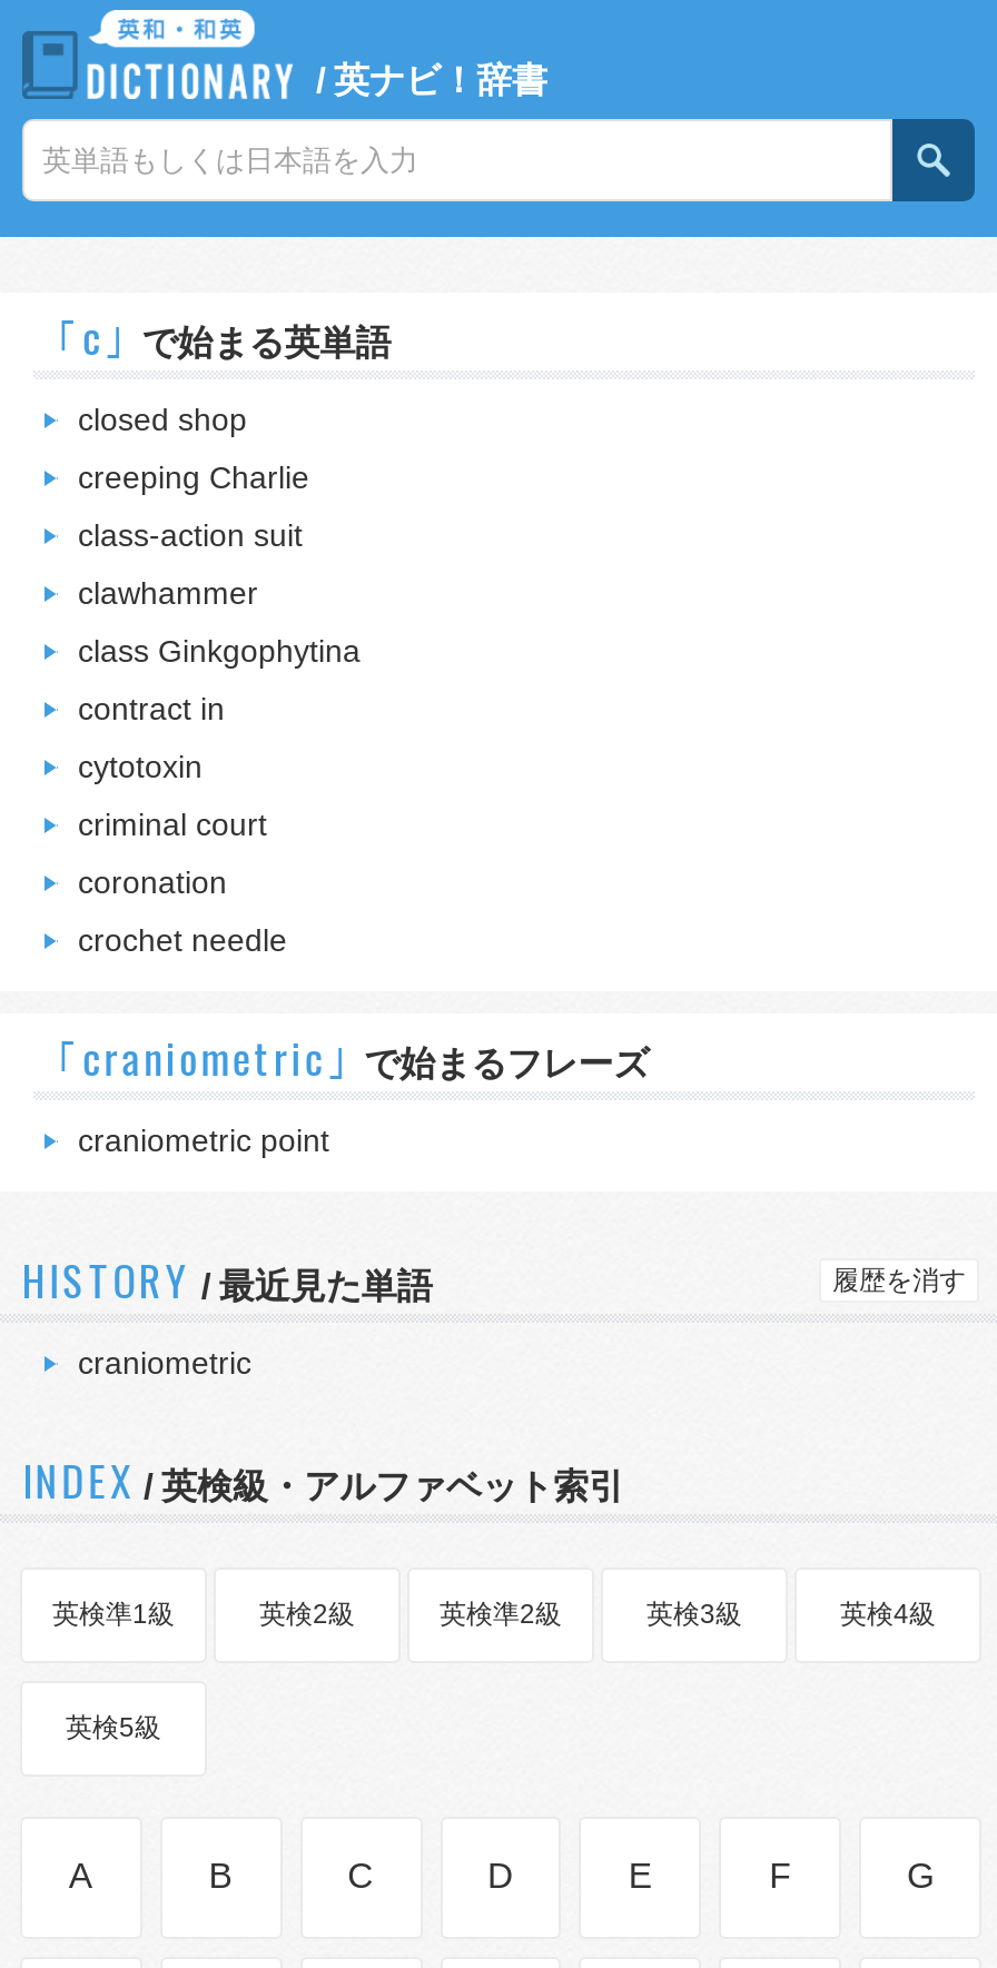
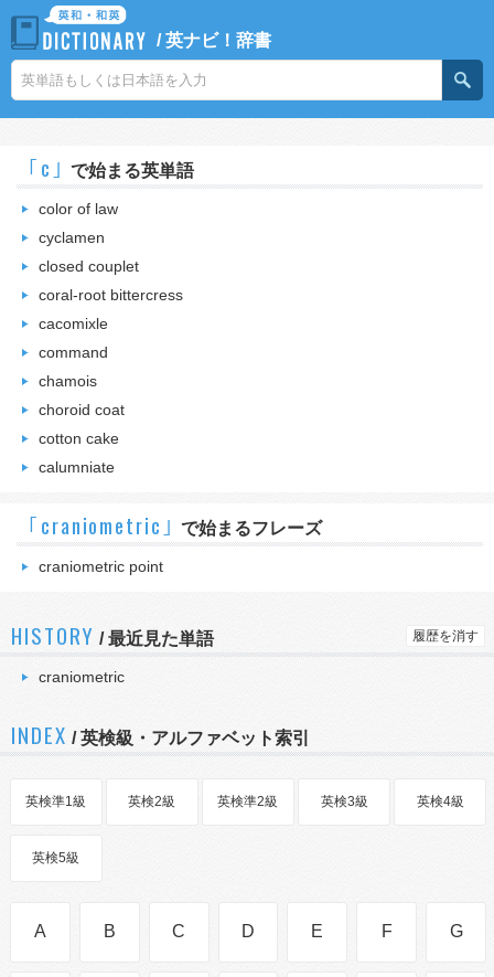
- closed shop
+ color of law

- creeping Charlie
+ cyclamen

- class-action suit
+ closed couplet

- clawhammer
+ coral-root bittercress

- class Ginkgophytina
+ cacomixle

- contract in
+ command

- cytotoxin
+ chamois

- criminal court
+ choroid coat

- coronation
+ cotton cake

- crochet needle
+ calumniate
